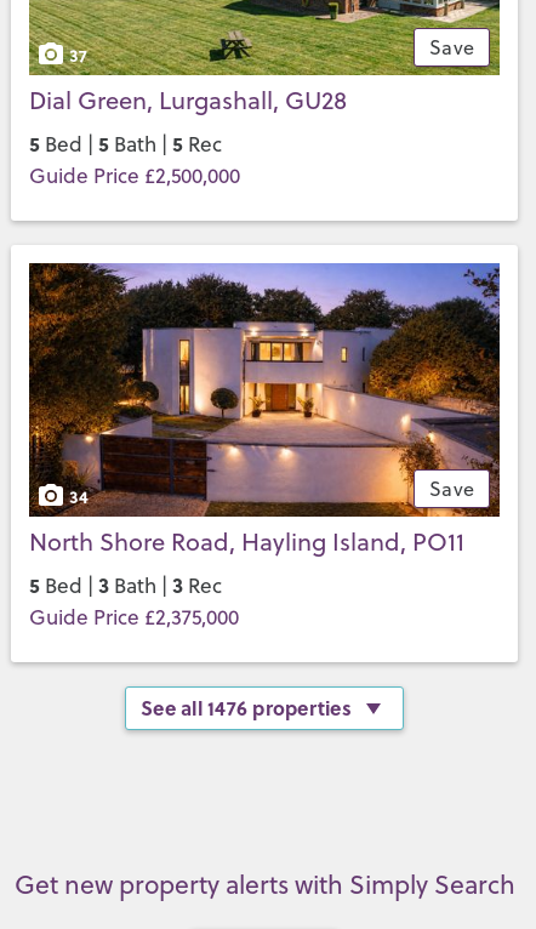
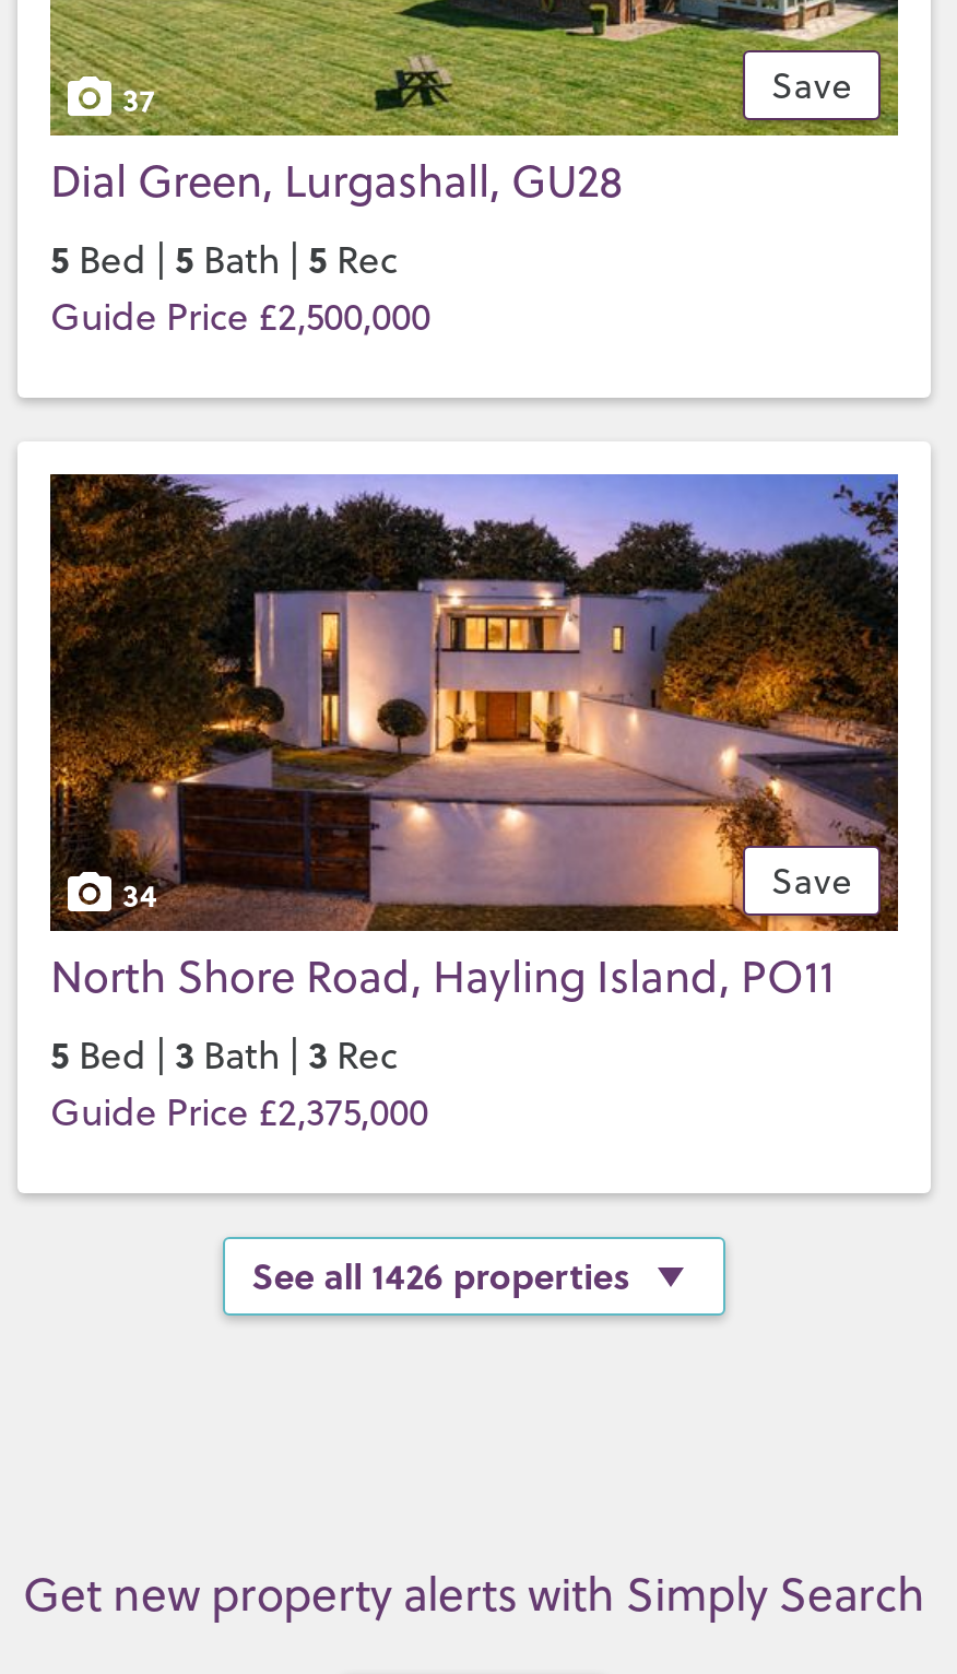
- See all 1476 properties
+ See all 1426 properties
